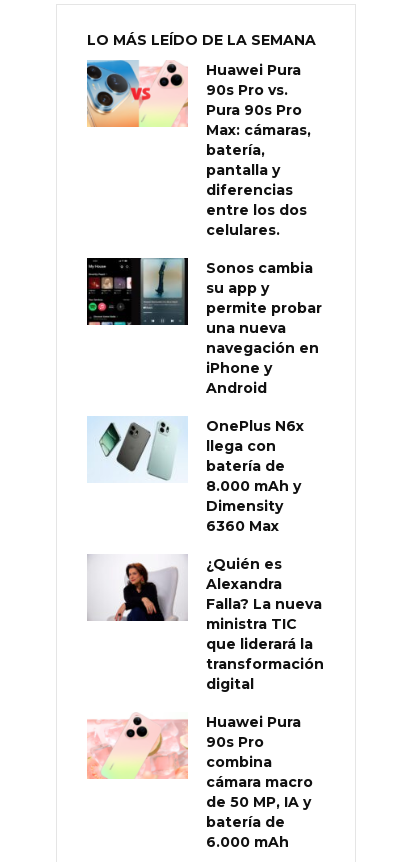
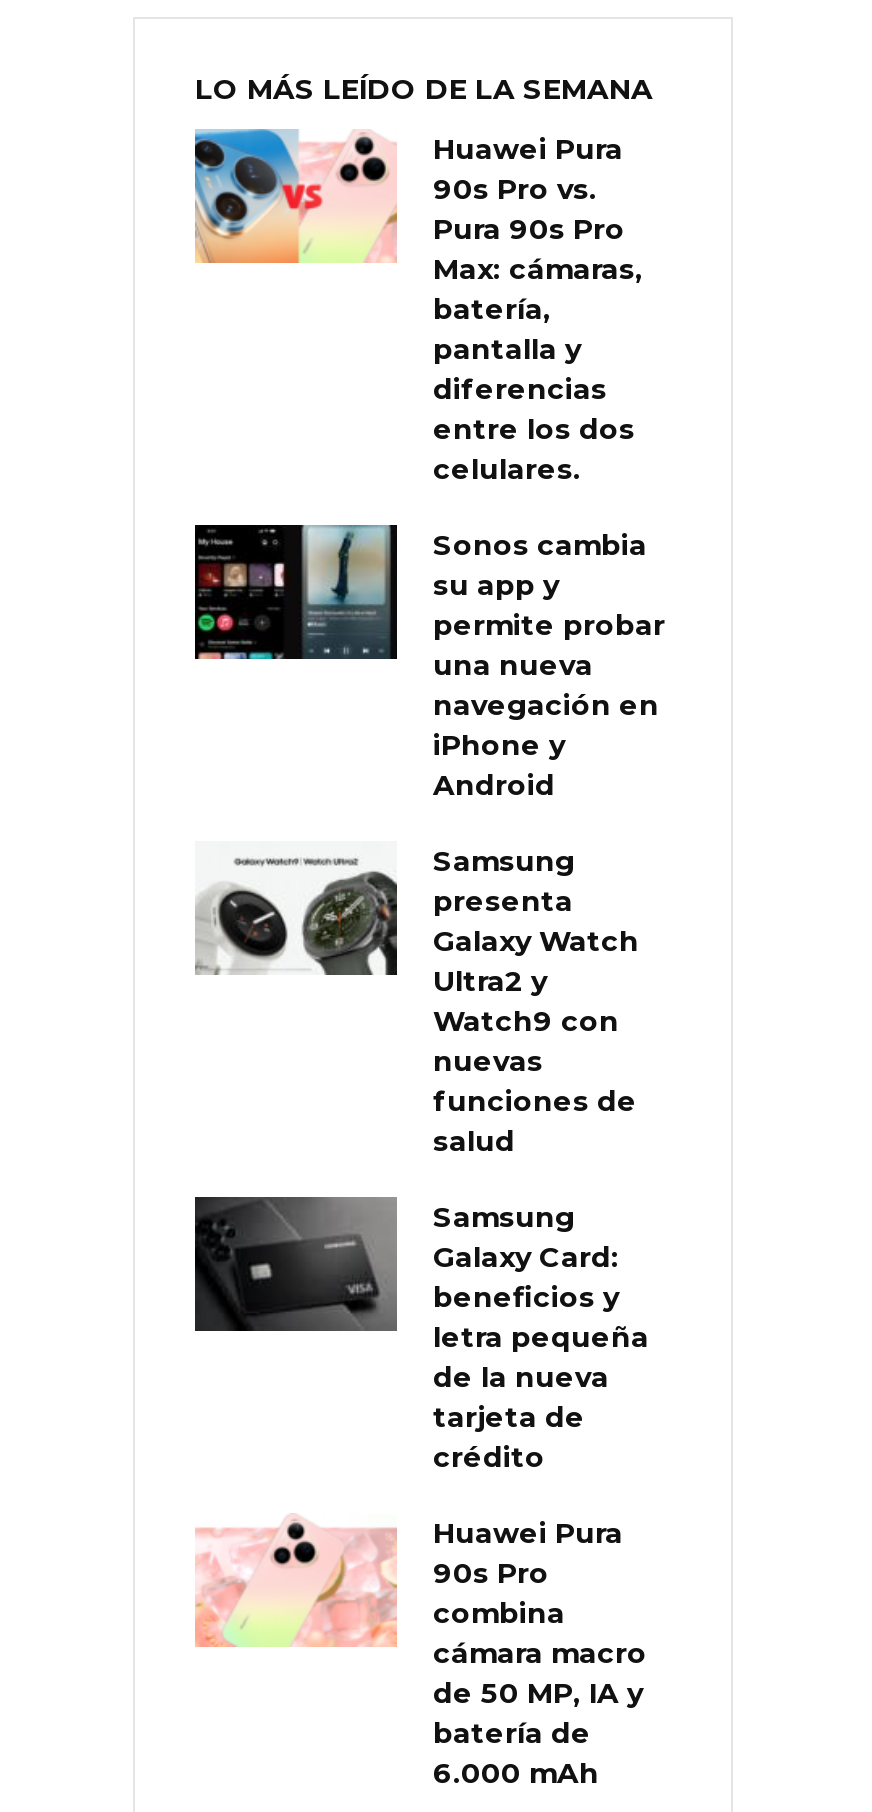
- [image]
- OnePlus N6x
- llega con
- batería de
- 8.000 mAh y
- Dimensity
- 6360 Max
+ [image]
+ Samsung
+ presenta
+ Galaxy Watch
+ Ultra2 y
+ Watch9 con
+ nuevas
+ funciones de
+ salud

- [image]
- ¿Quién es
- Alexandra
- Falla? La nueva
- ministra TIC
- que liderará la
- transformación
- digital
+ [image]
+ Samsung
+ Galaxy Card:
+ beneficios y
+ letra pequeña
+ de la nueva
+ tarjeta de
+ crédito
